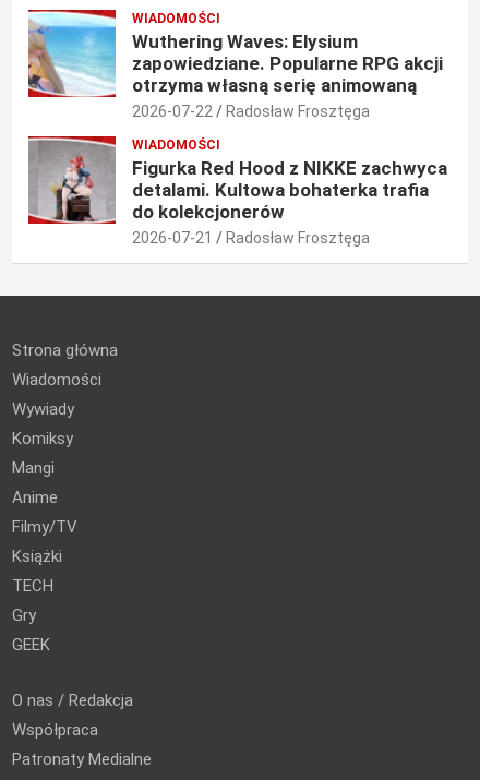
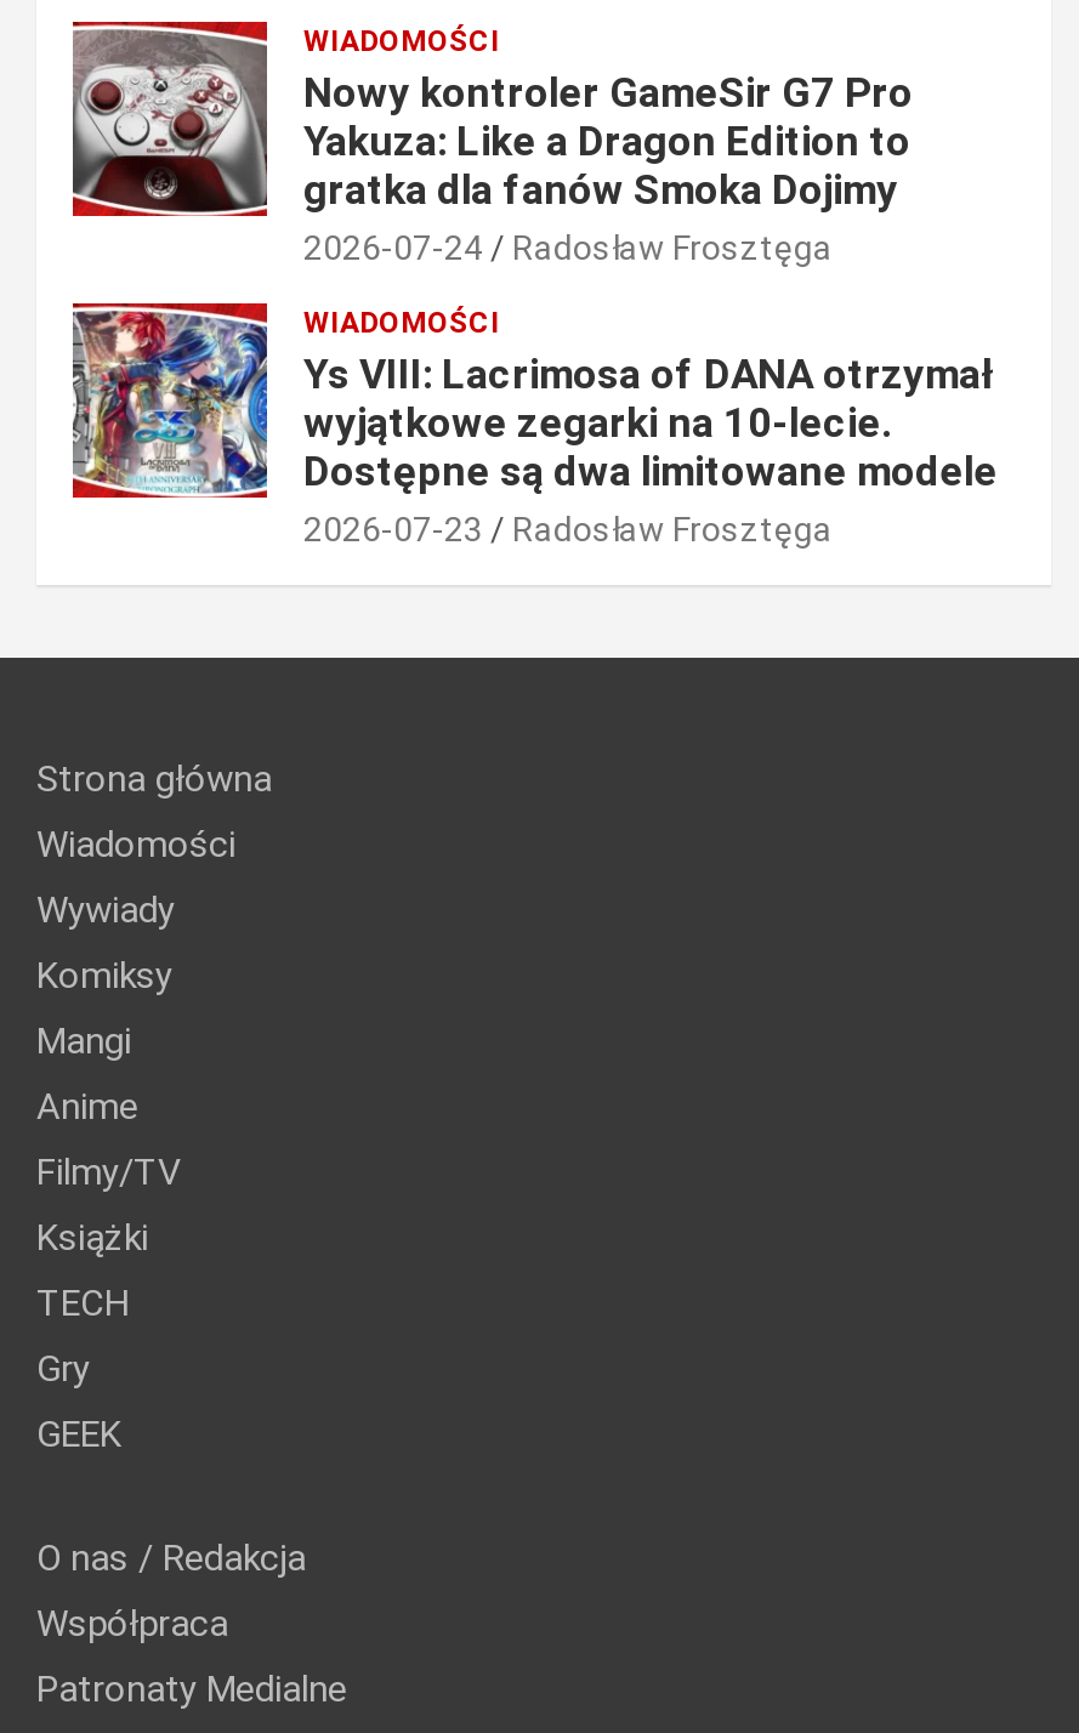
- [image]
- Wuthering Waves: Elysium
- zapowiedziane. Popularne RPG akcji
- otrzyma własną serię animowaną
- 2026-07-22
+ [image]
+ Nowy kontroler GameSir G7 Pro
+ Yakuza: Like a Dragon Edition to
+ gratka dla fanów Smoka Dojimy
+ 2026-07-24

- [image]
- Figurka Red Hood z NIKKE zachwyca
- detalami. Kultowa bohaterka trafia
- do kolekcjonerów
- 2026-07-21
+ [image]
+ Ys VIII: Lacrimosa of DANA otrzymał
+ wyjątkowe zegarki na 10-lecie.
+ Dostępne są dwa limitowane modele
+ 2026-07-23
